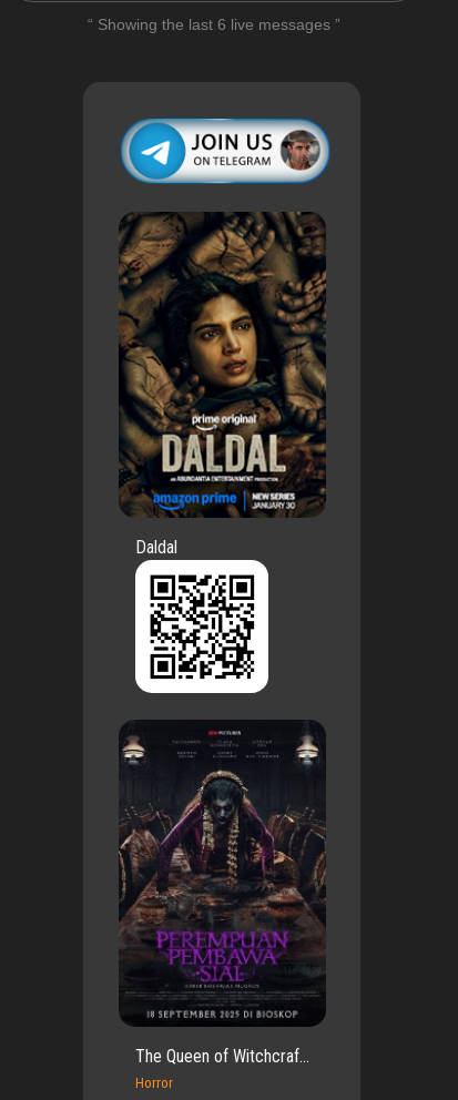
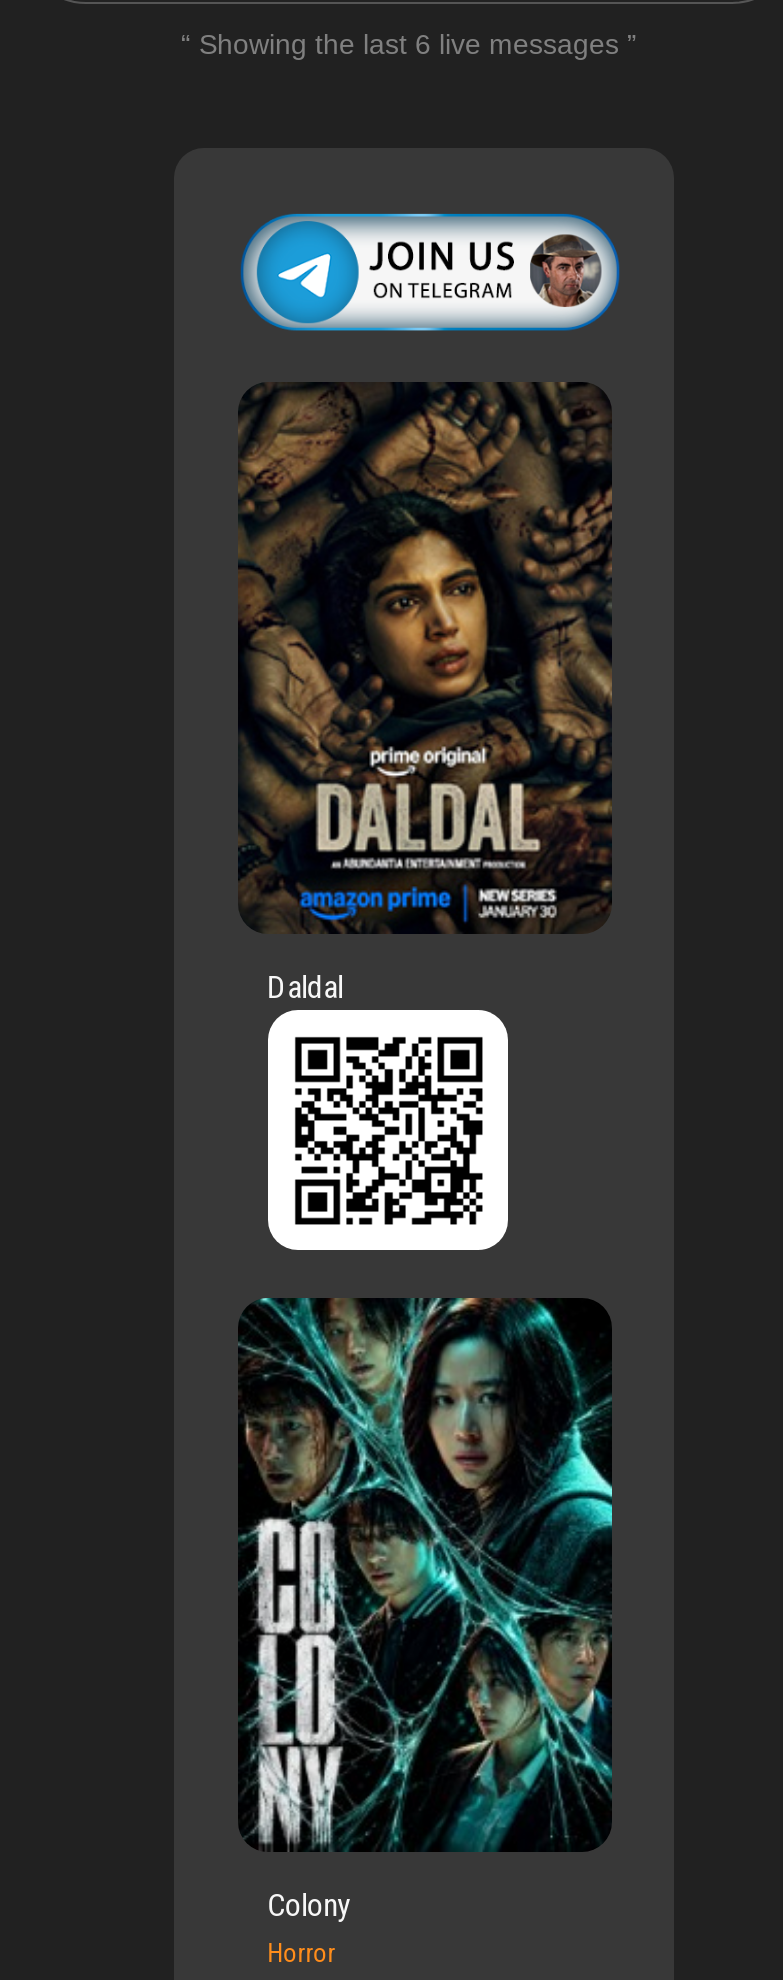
- [image]
- The Queen of Witchcraf...
+ [image]
+ Colony
